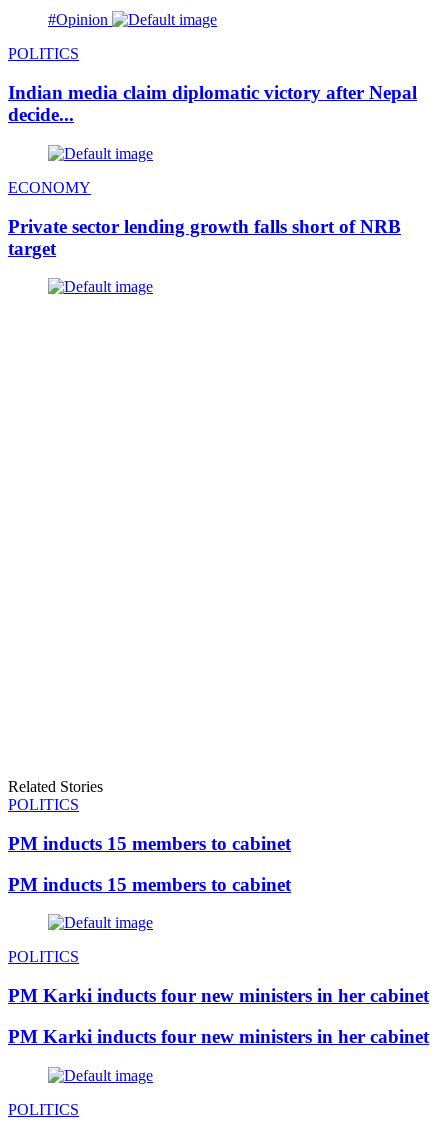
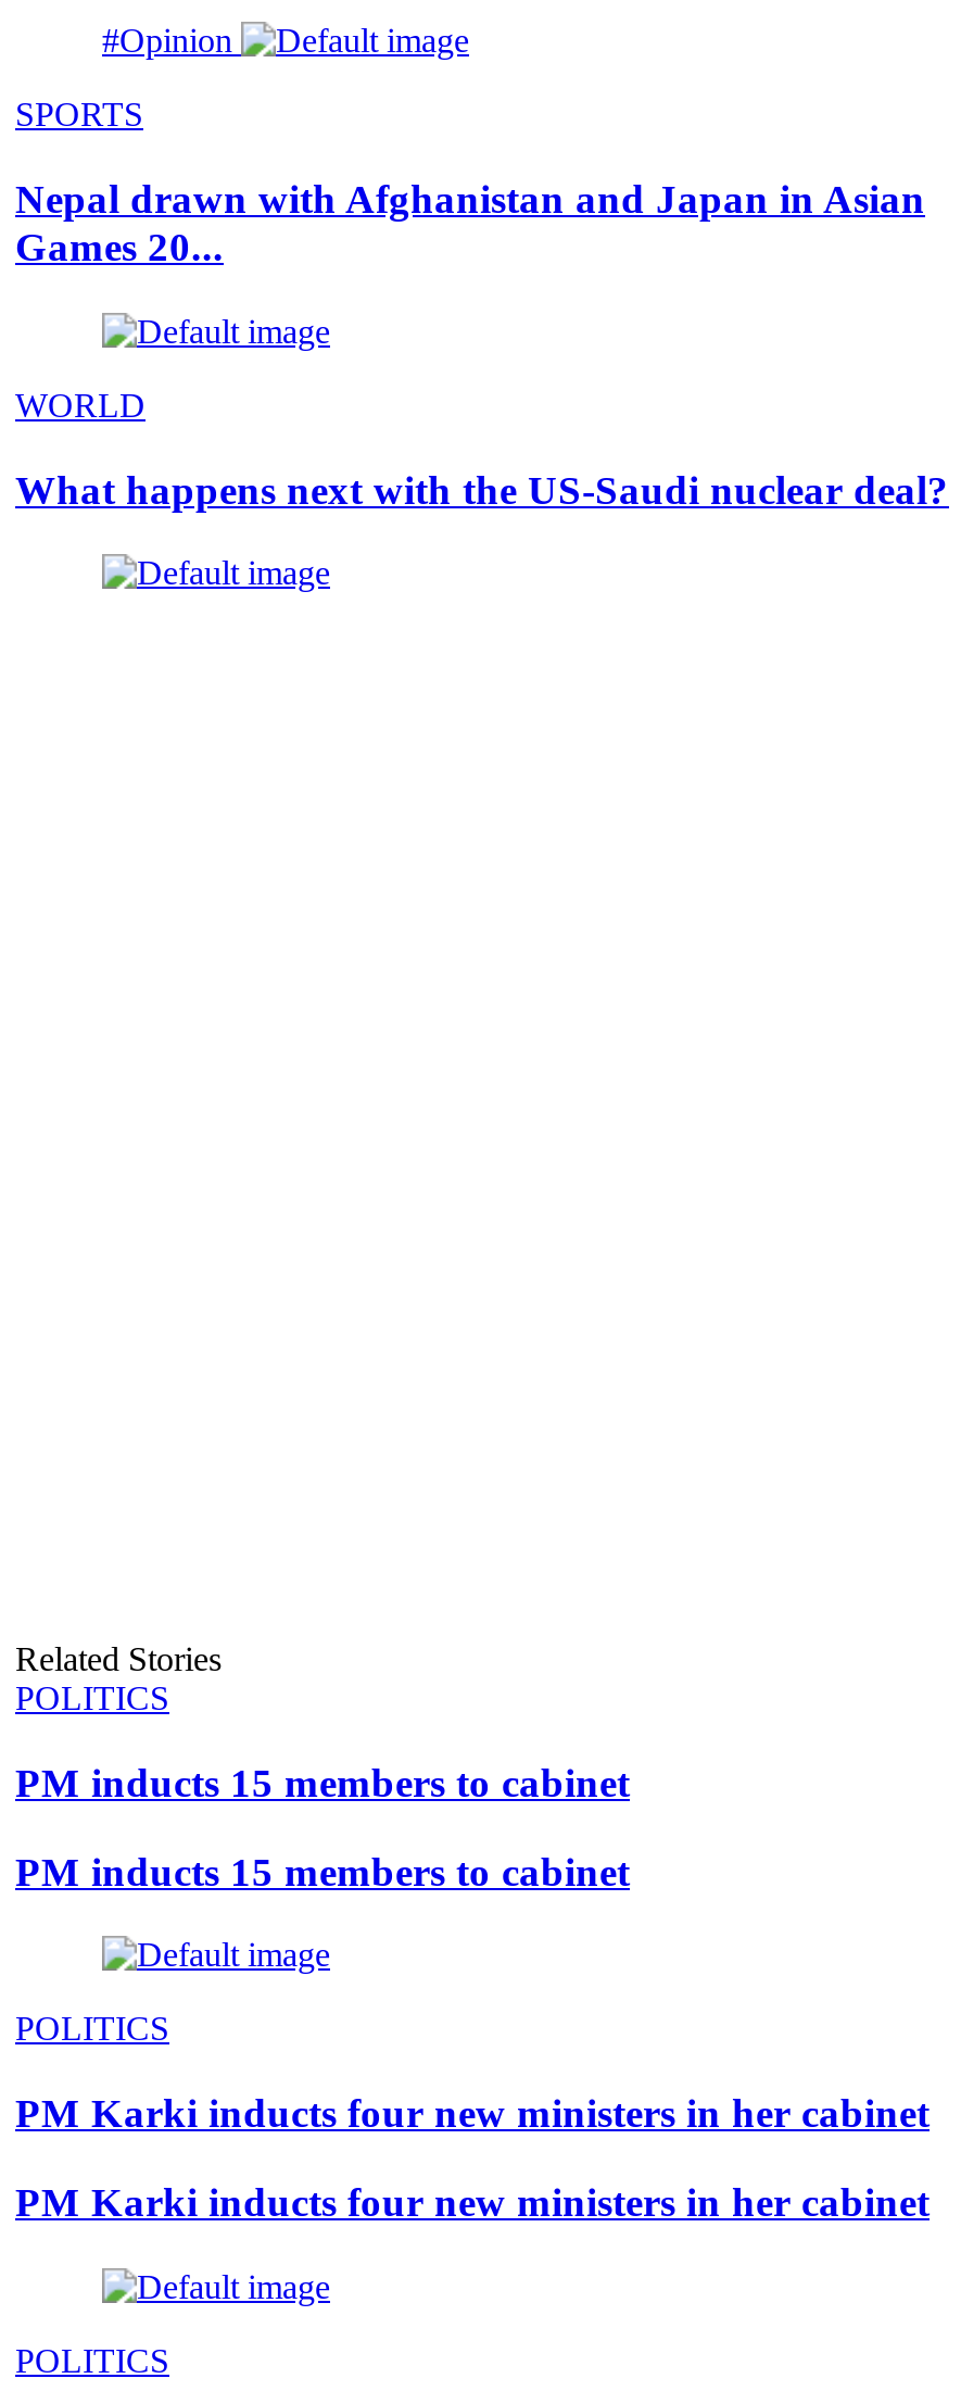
- POLITICS
+ SPORTS

- Indian media claim diplomatic victory after Nepal
- decide...
+ Nepal drawn with Afghanistan and Japan in Asian
+ Games 20...

- ECONOMY
+ WORLD

- Private sector lending growth falls short of NRB
- target
+ What happens next with the US-Saudi nuclear deal?
